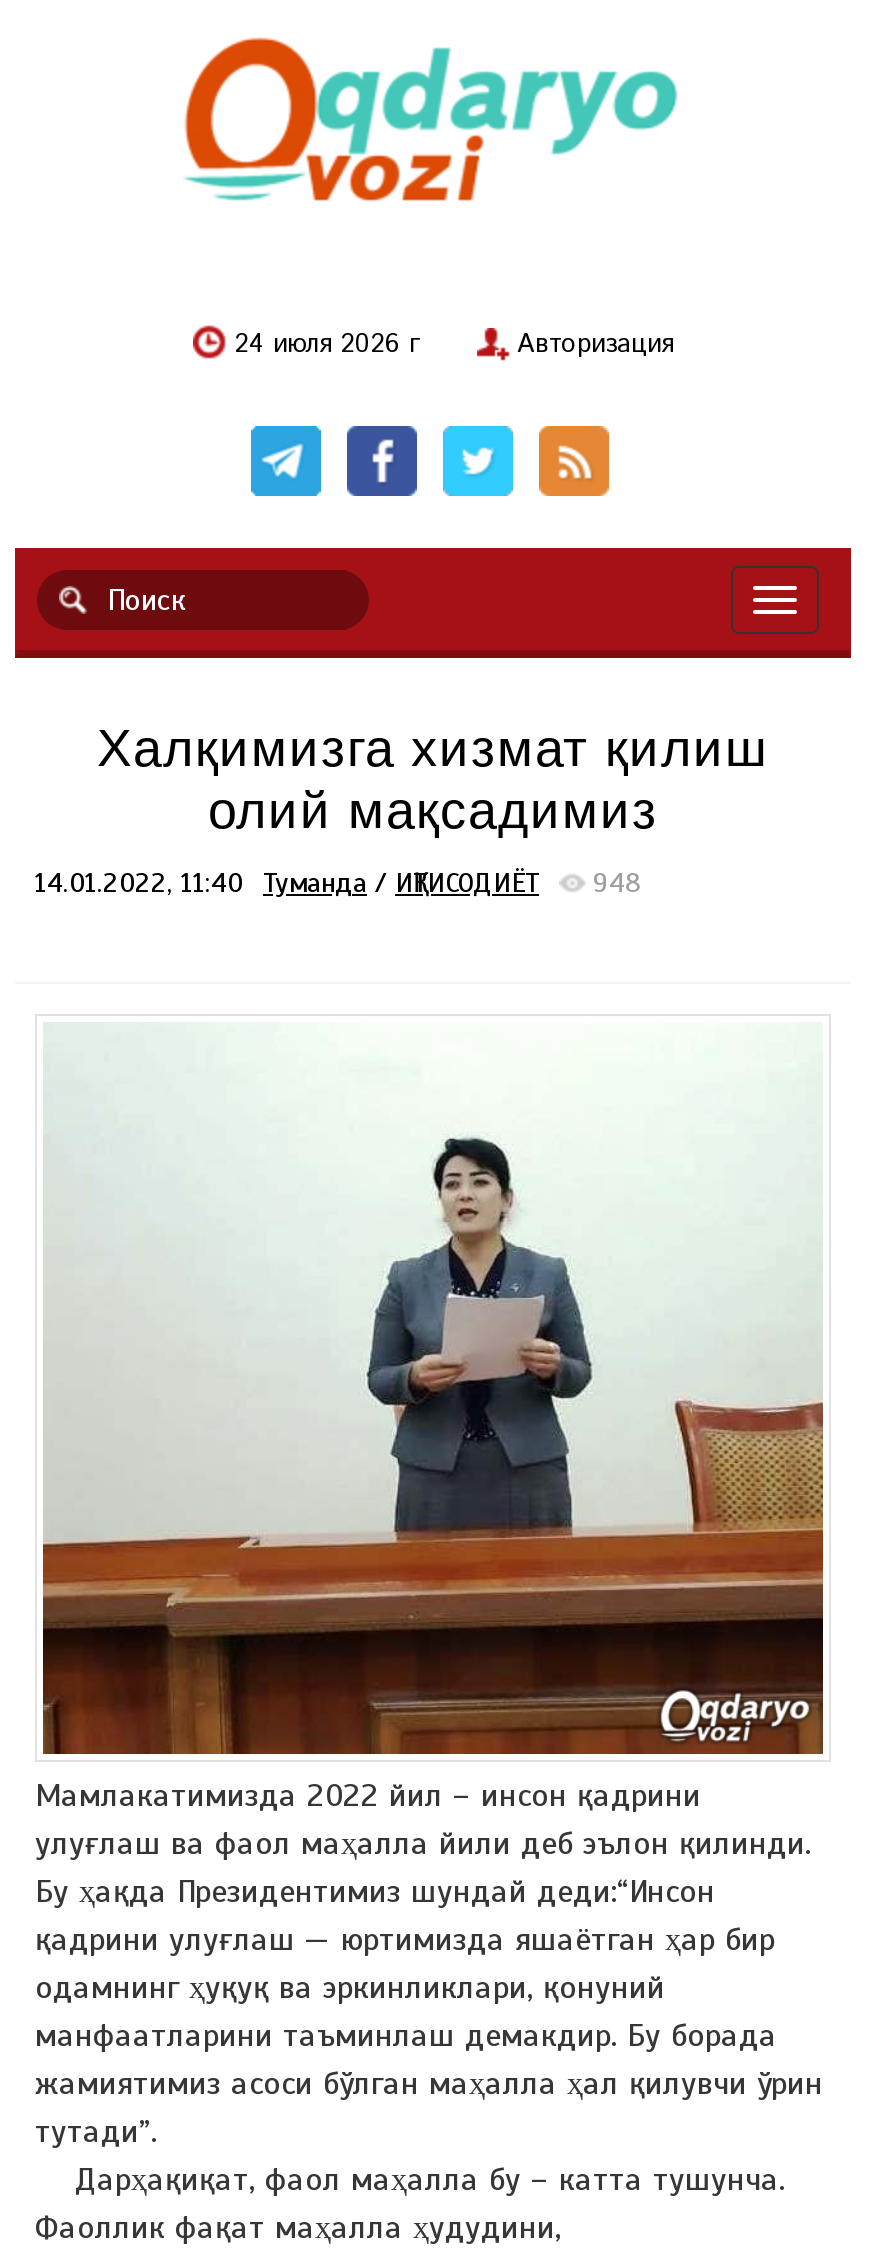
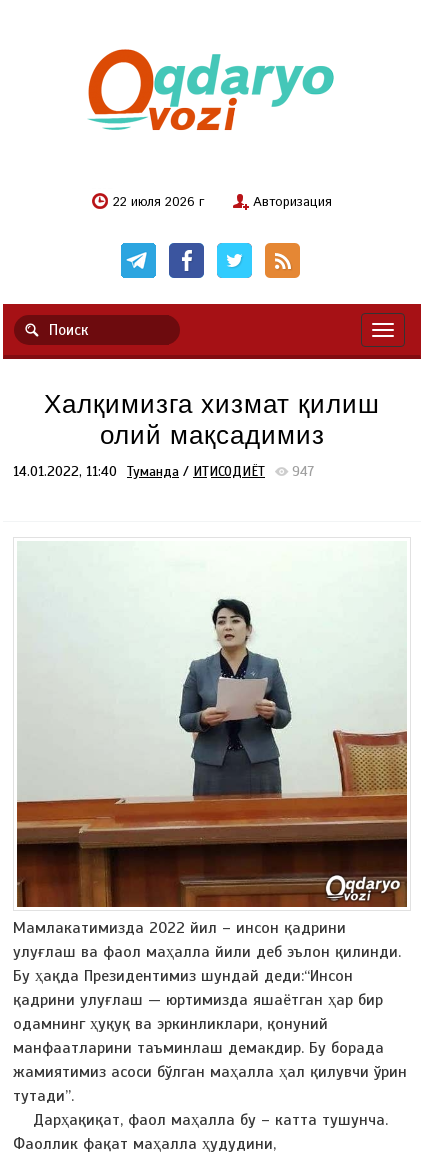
- 24 июля 2026 г
+ 22 июля 2026 г

- 14.01.2022, 11:40 Туманда / ИҚТИСОДИЁТ 948
+ 14.01.2022, 11:40 Туманда / ИҚТИСОДИЁТ 947
